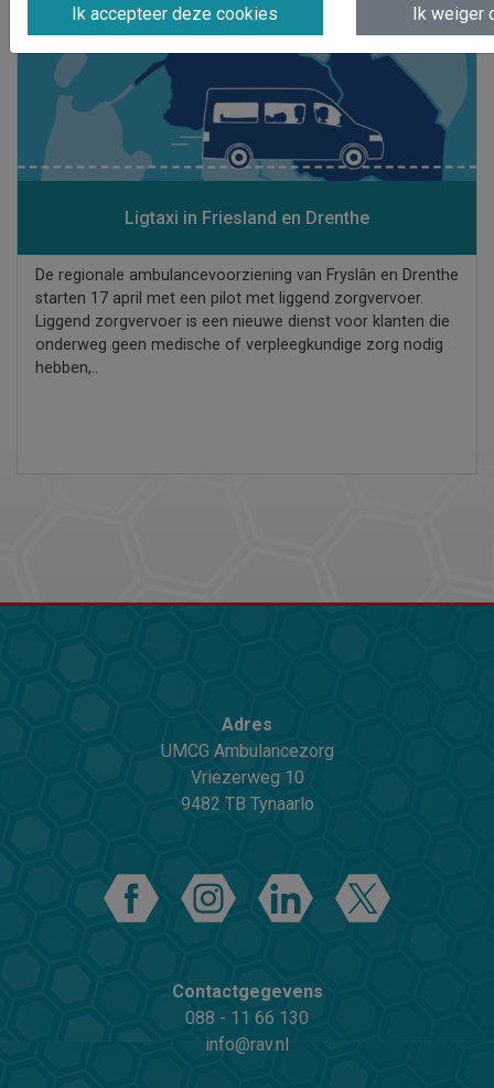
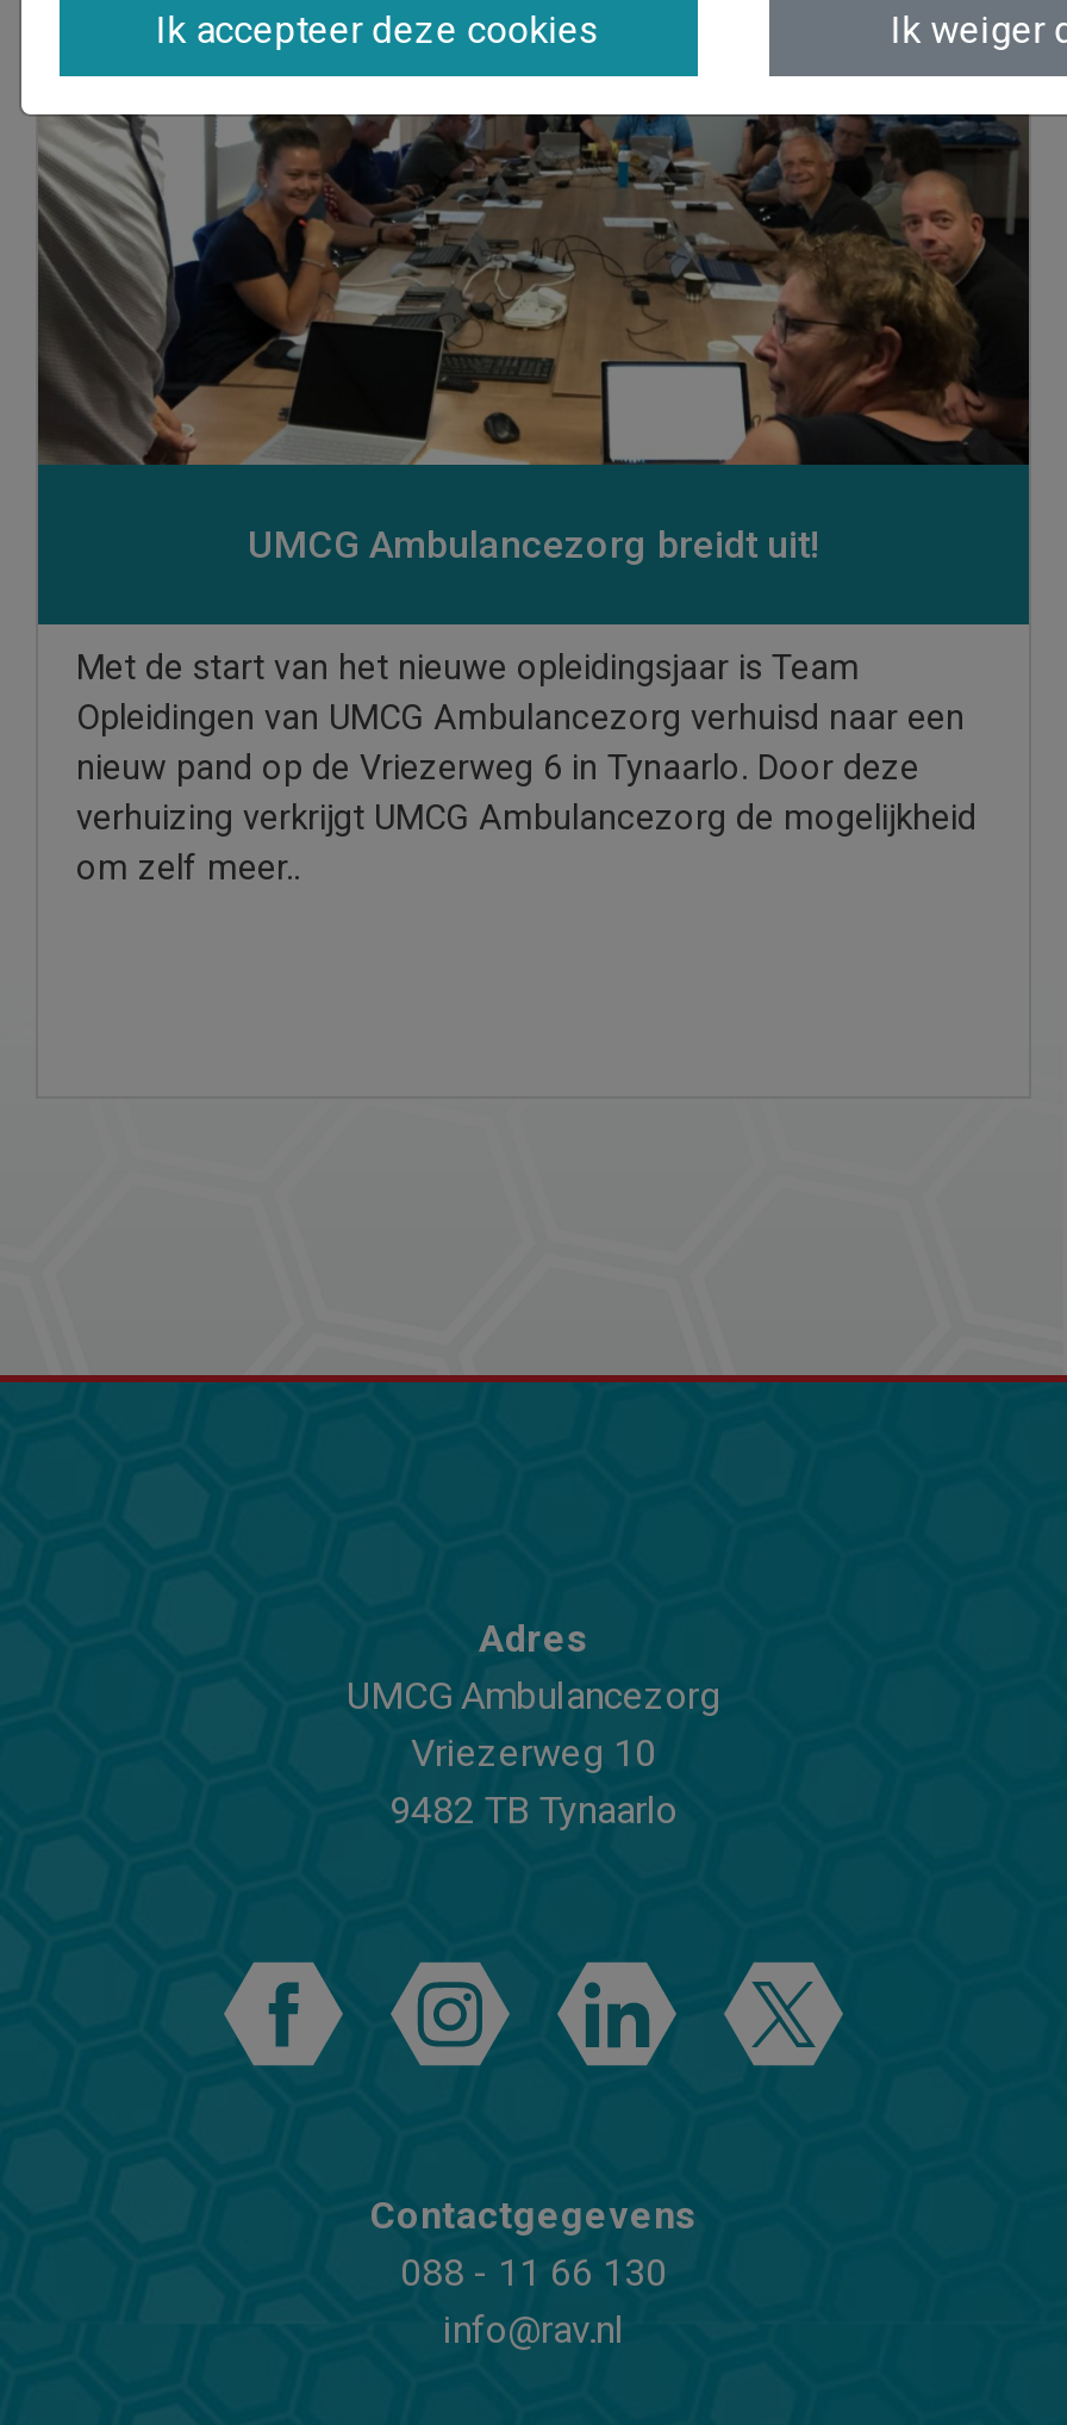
- [image]
- Ligtaxi in Friesland en Drenthe
+ [image]
+ UMCG Ambulancezorg breidt uit!

- De regionale ambulancevoorziening van Fryslân en Drenthe
- starten 17 april met een pilot met liggend zorgvervoer.
- Liggend zorgvervoer is een nieuwe dienst voor klanten die
- onderweg geen medische of verpleegkundige zorg nodig
- hebben,..
+ Met de start van het nieuwe opleidingsjaar is Team
+ Opleidingen van UMCG Ambulancezorg verhuisd naar een
+ nieuw pand op de Vriezerweg 6 in Tynaarlo. Door deze
+ verhuizing verkrijgt UMCG Ambulancezorg de mogelijkheid
+ om zelf meer..
